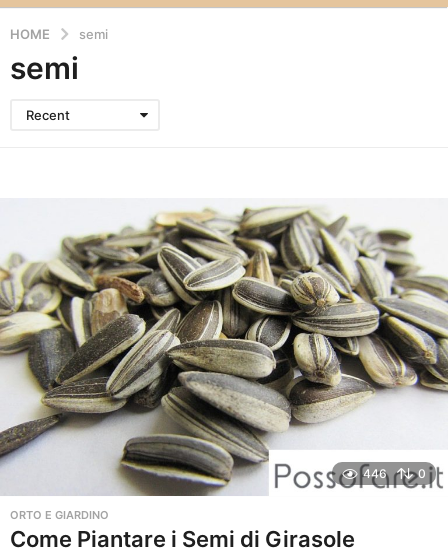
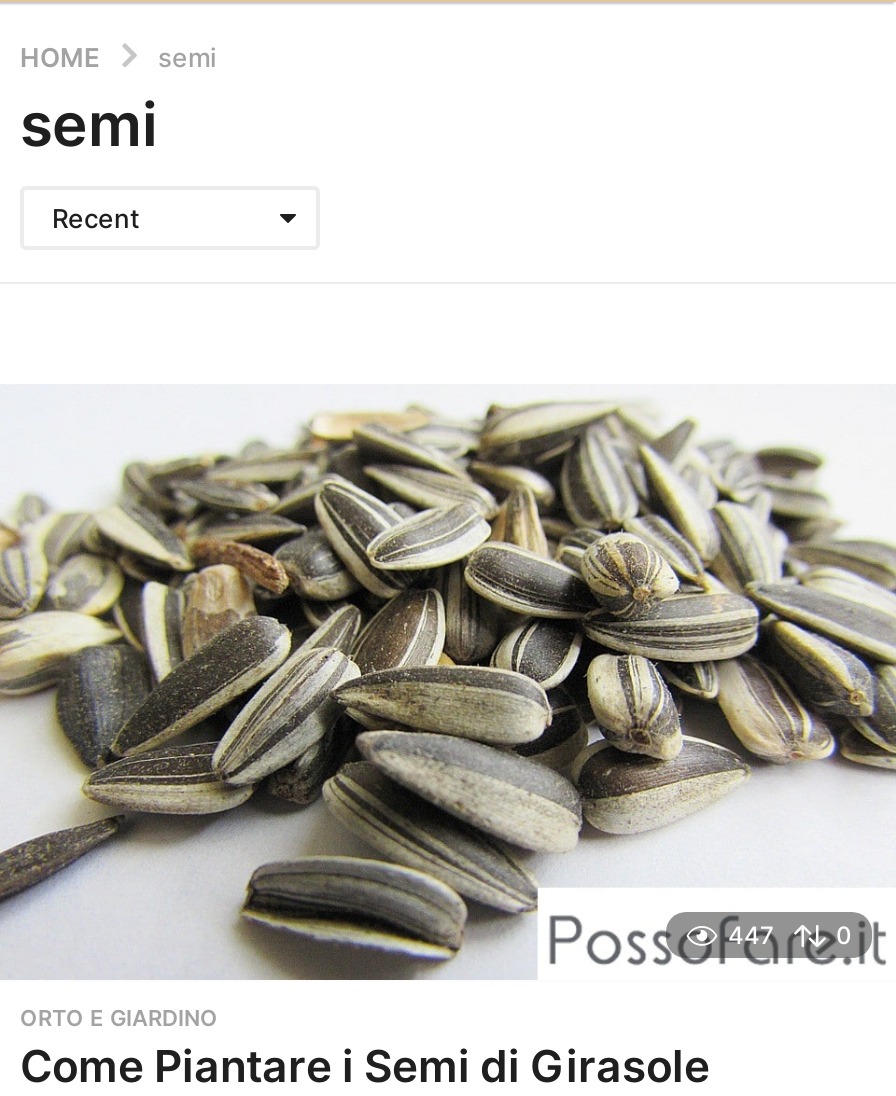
- 446
+ 447
